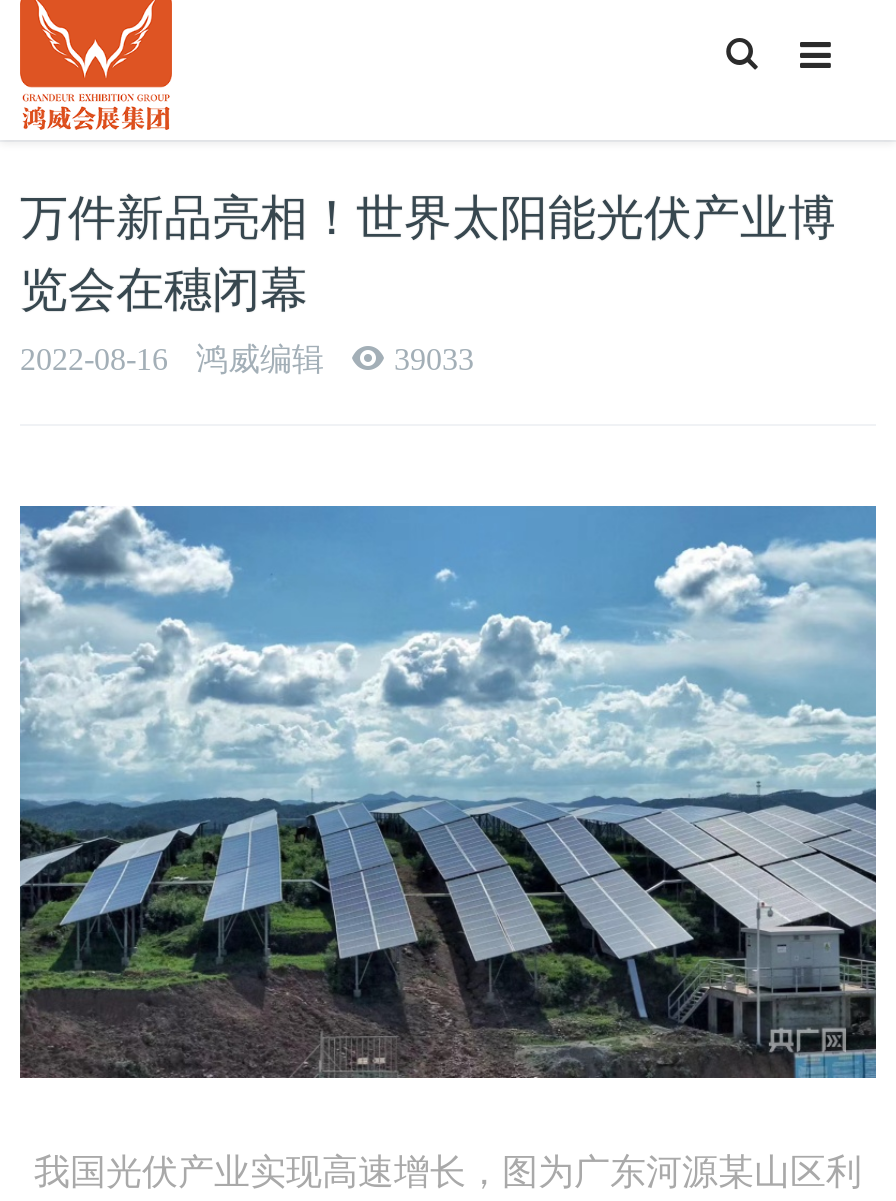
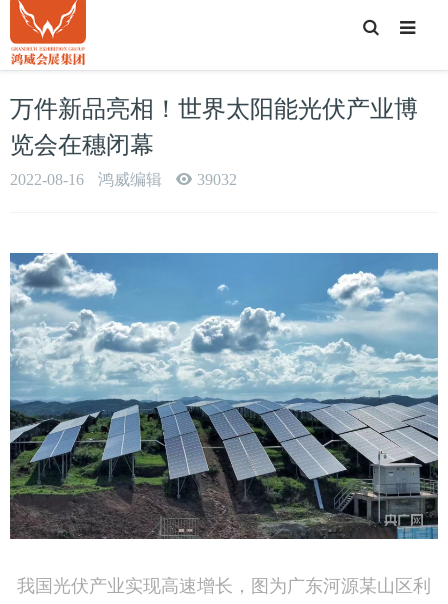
- 39033
+ 39032
